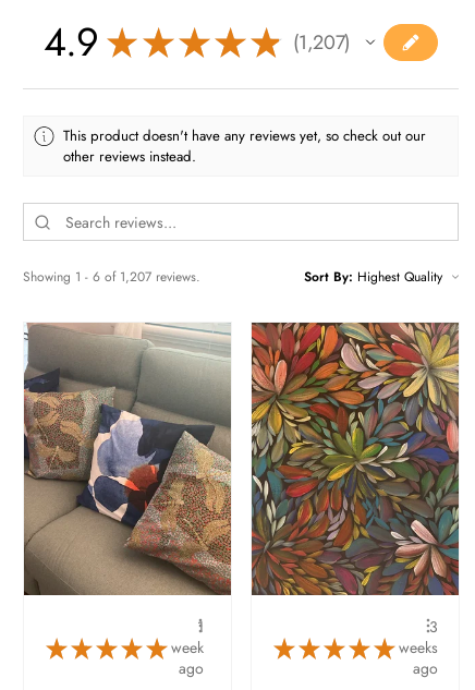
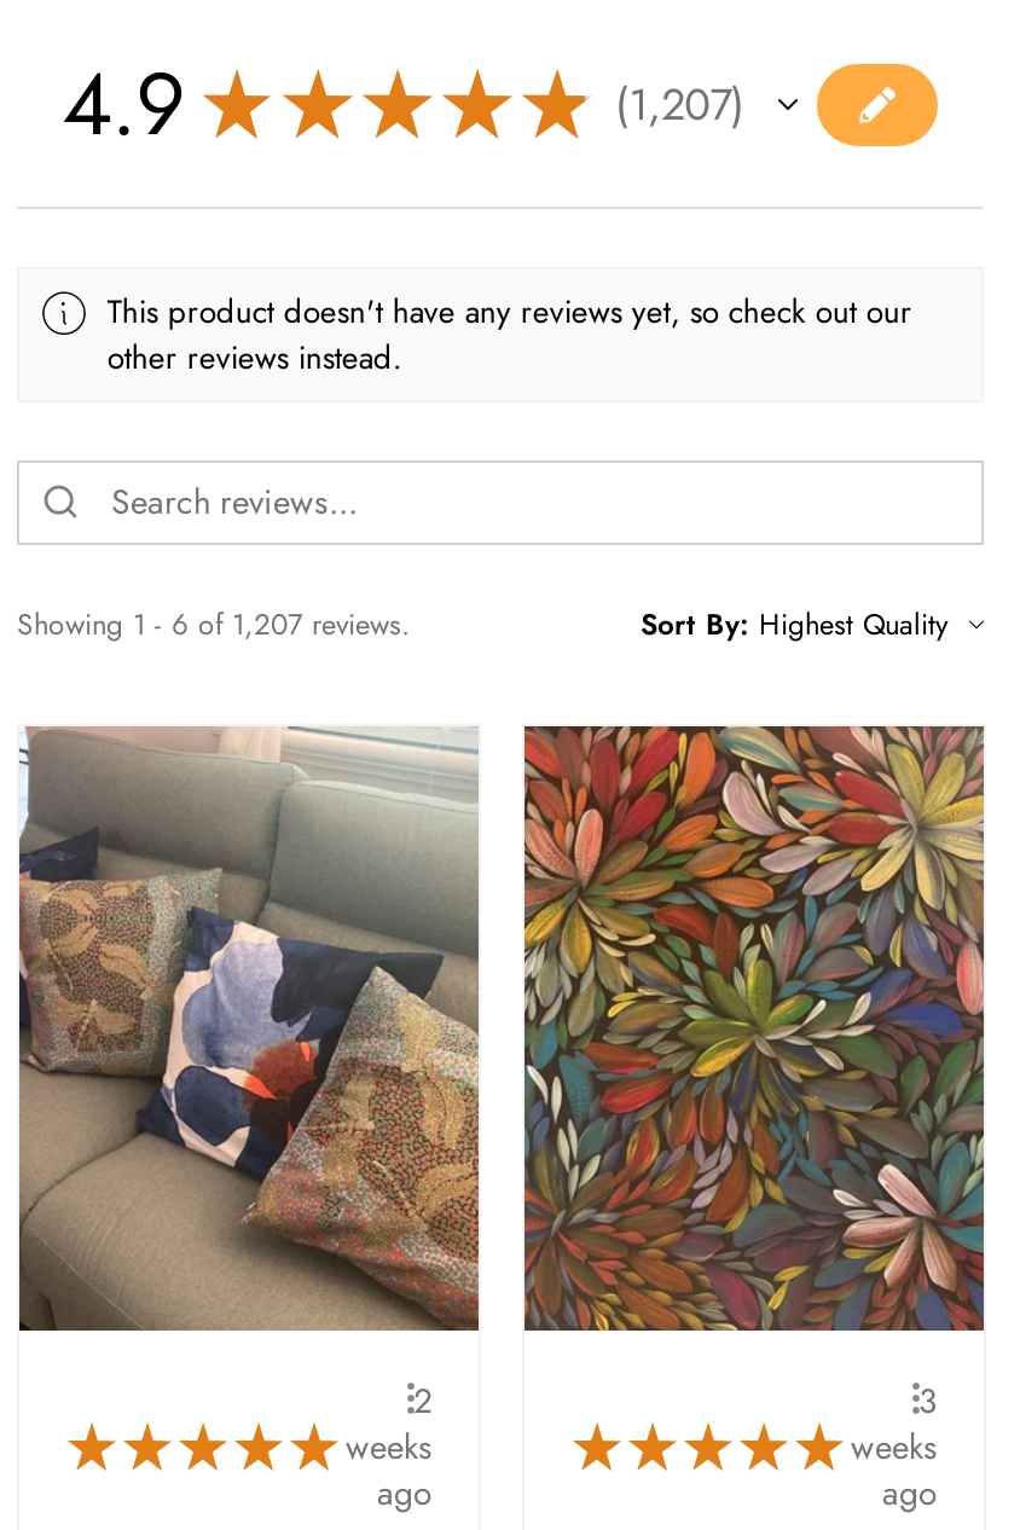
- 1
- week
+ 2
+ weeks
